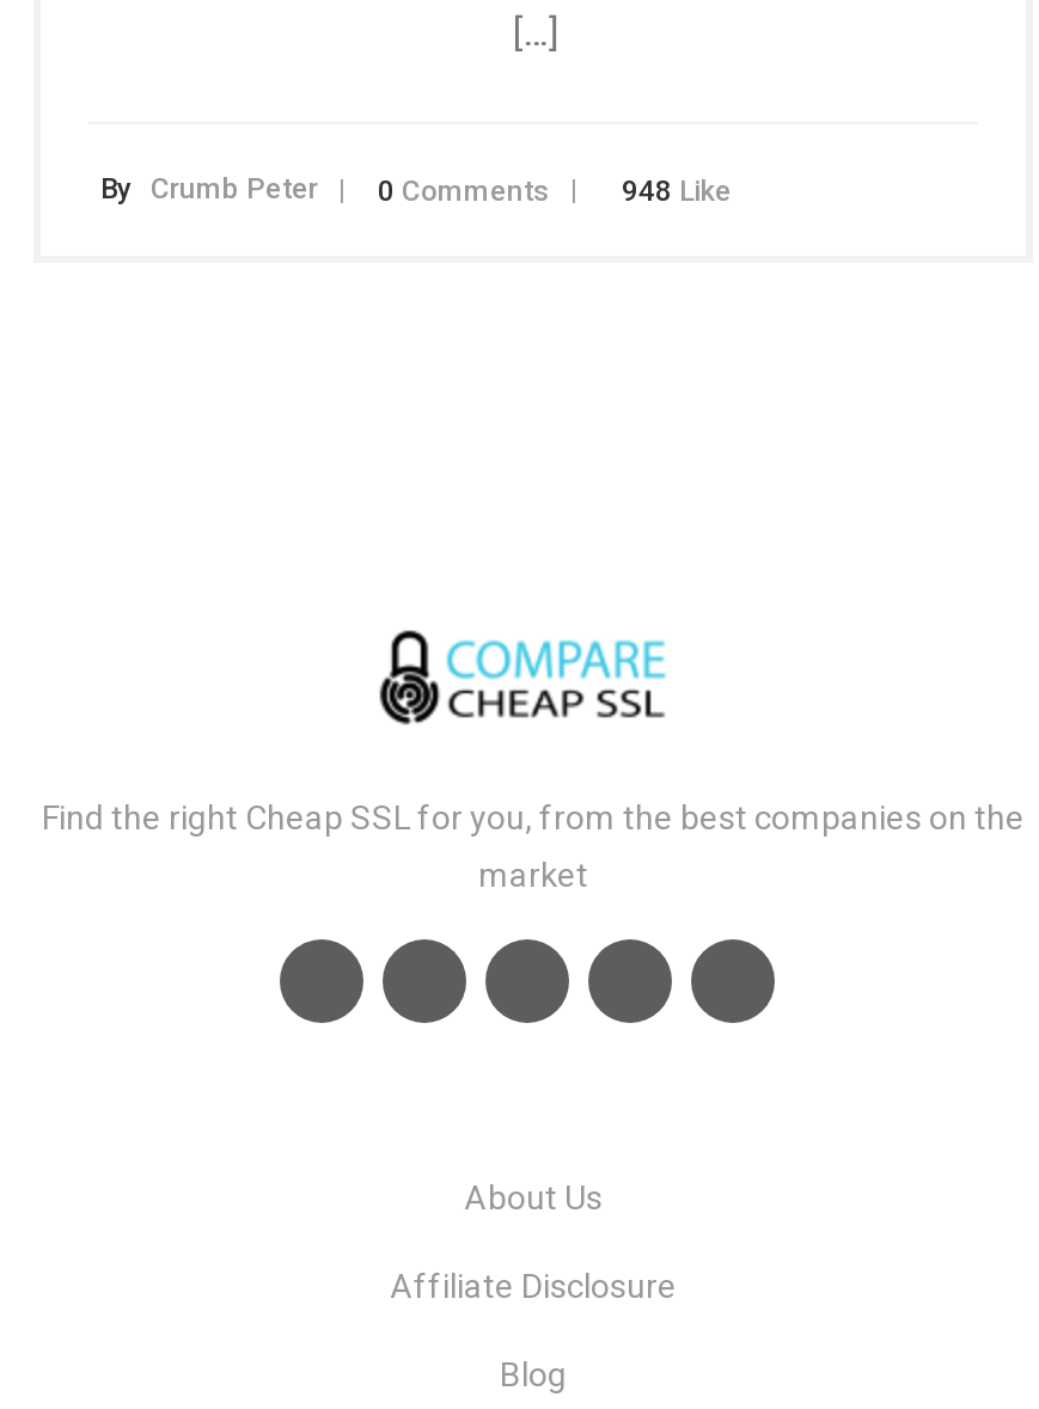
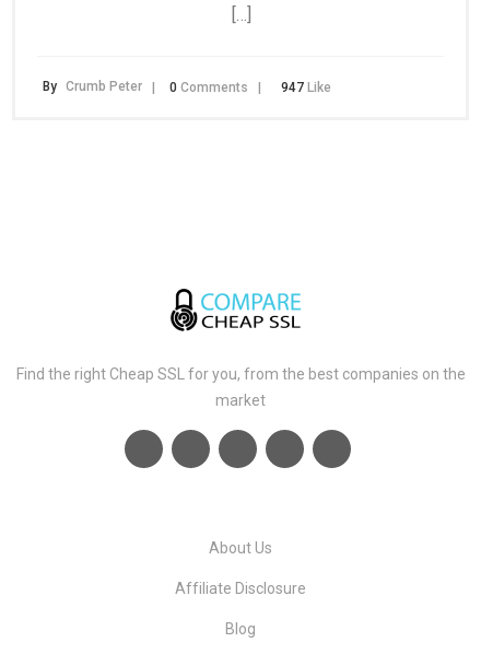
- 948 Like
+ 947 Like
